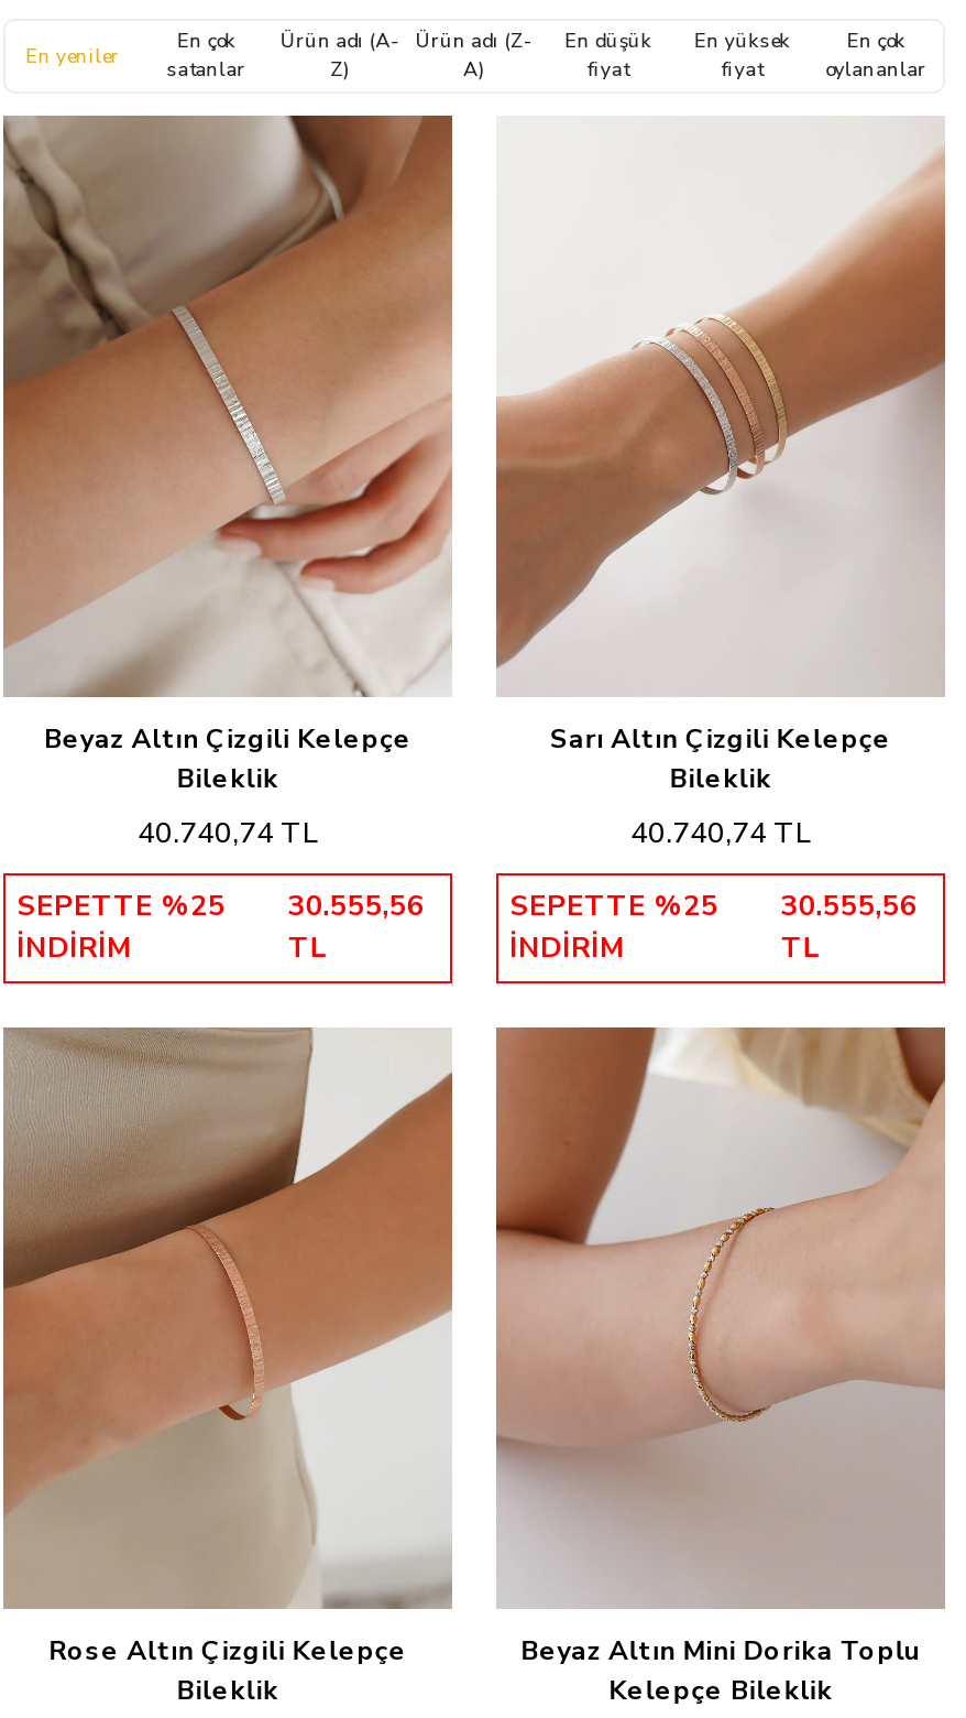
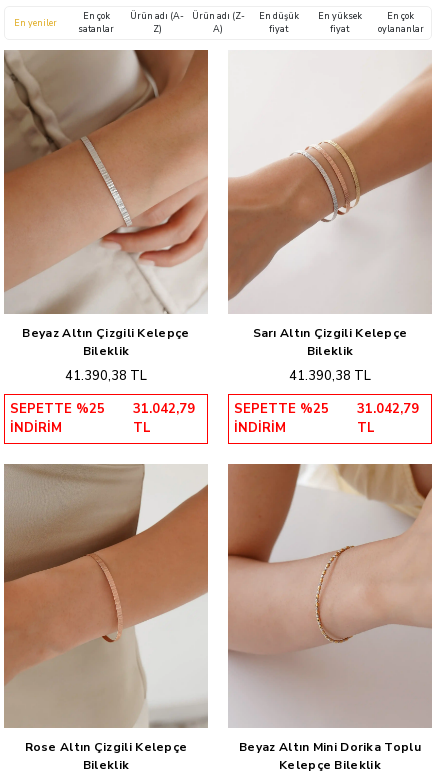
- 40.740,74 TL
+ 41.390,38 TL

- 40.740,74 TL
+ 41.390,38 TL

- SEPETTE %25 30.555,56
+ SEPETTE %25 31.042,79

- SEPETTE %25 30.555,56
+ SEPETTE %25 31.042,79
